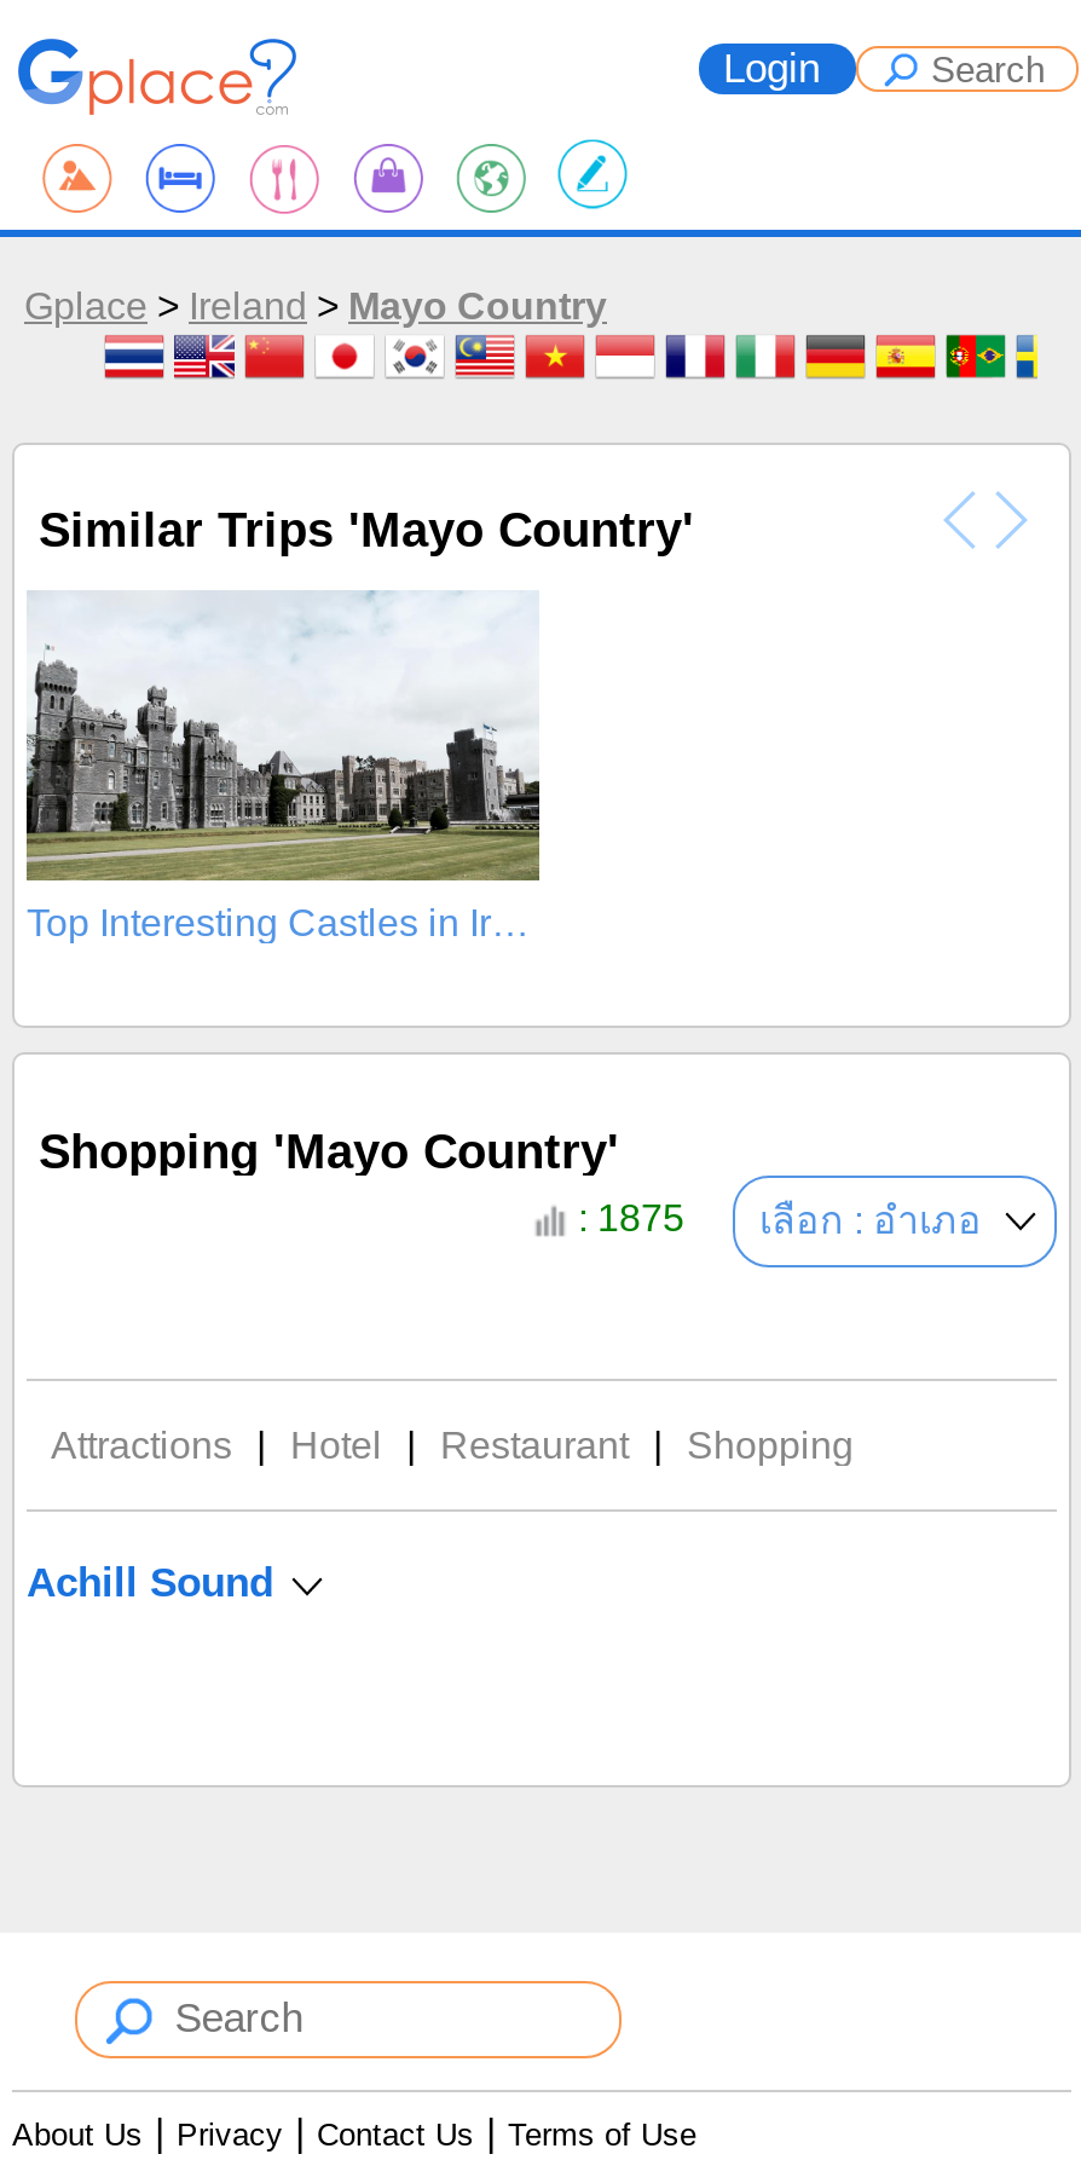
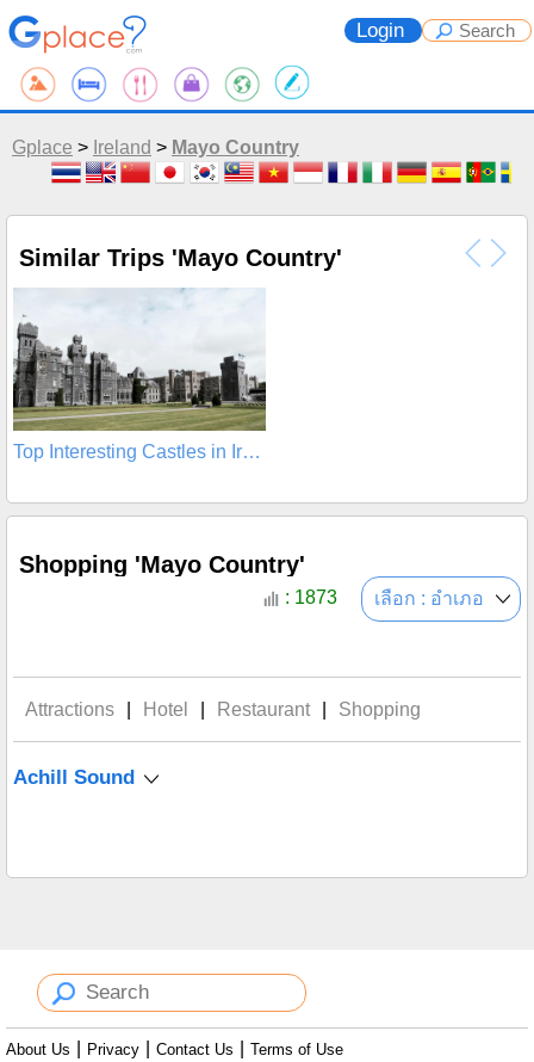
- : 1875 เลือก : อำเภอ
+ : 1873 เลือก : อำเภอ
